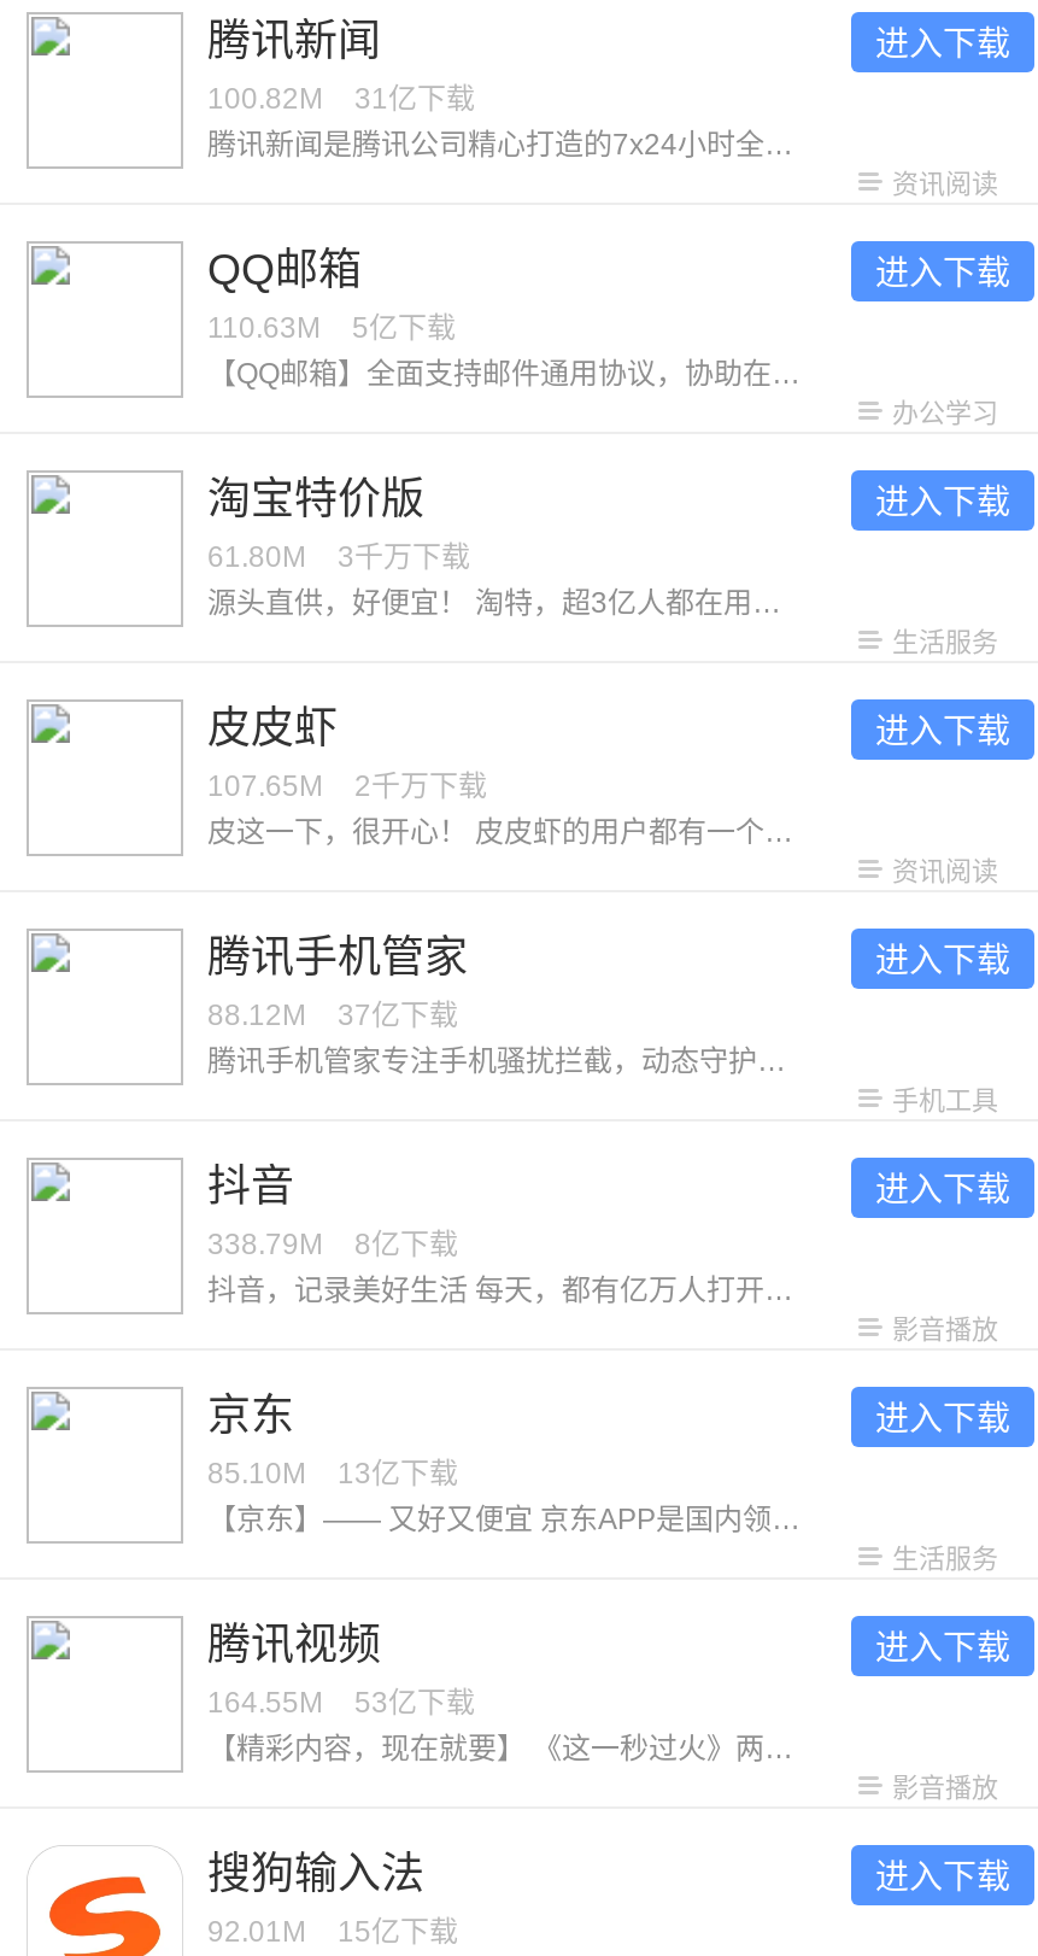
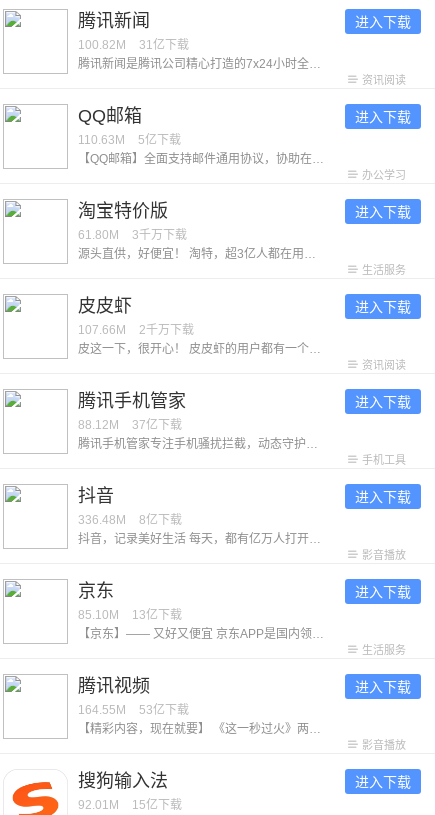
- 107.65M 2千万下载
+ 107.66M 2千万下载

- 338.79M 8亿下载
+ 336.48M 8亿下载
